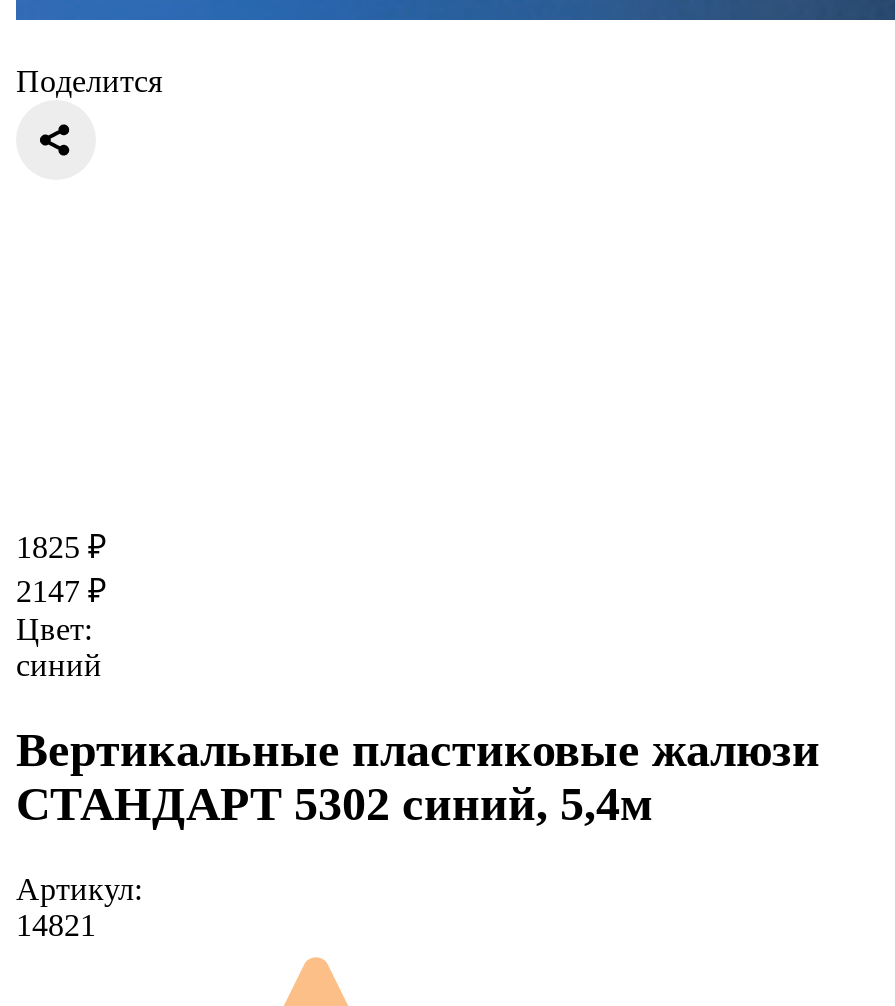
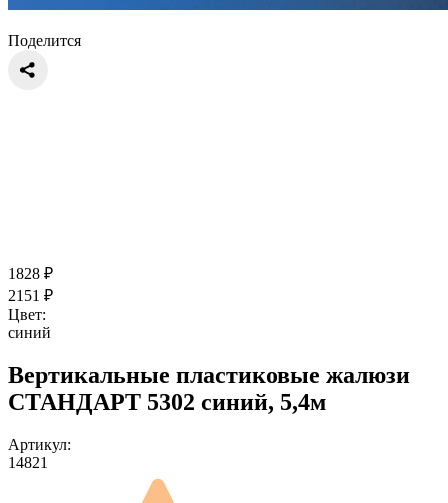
- 1825 ₽
+ 1828 ₽

- 2147 ₽
+ 2151 ₽
